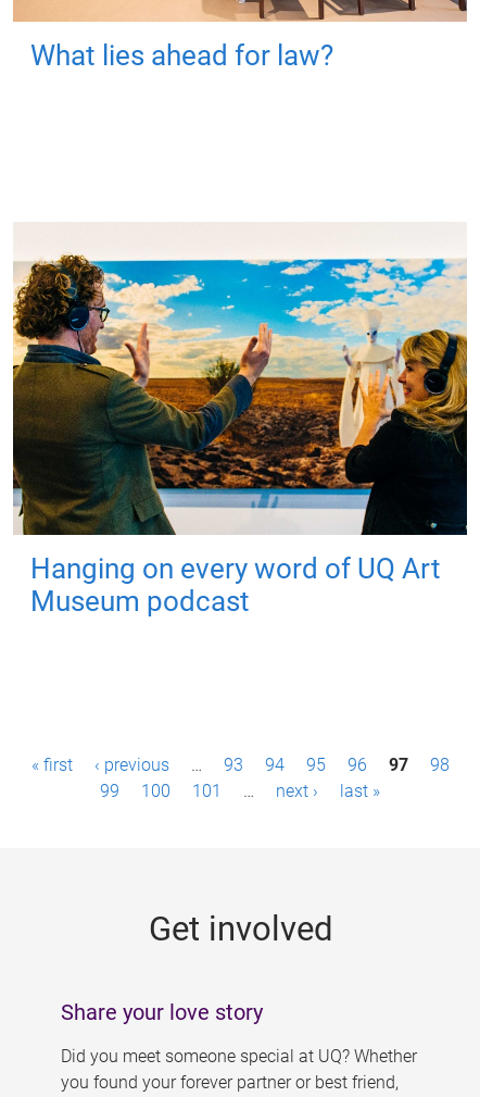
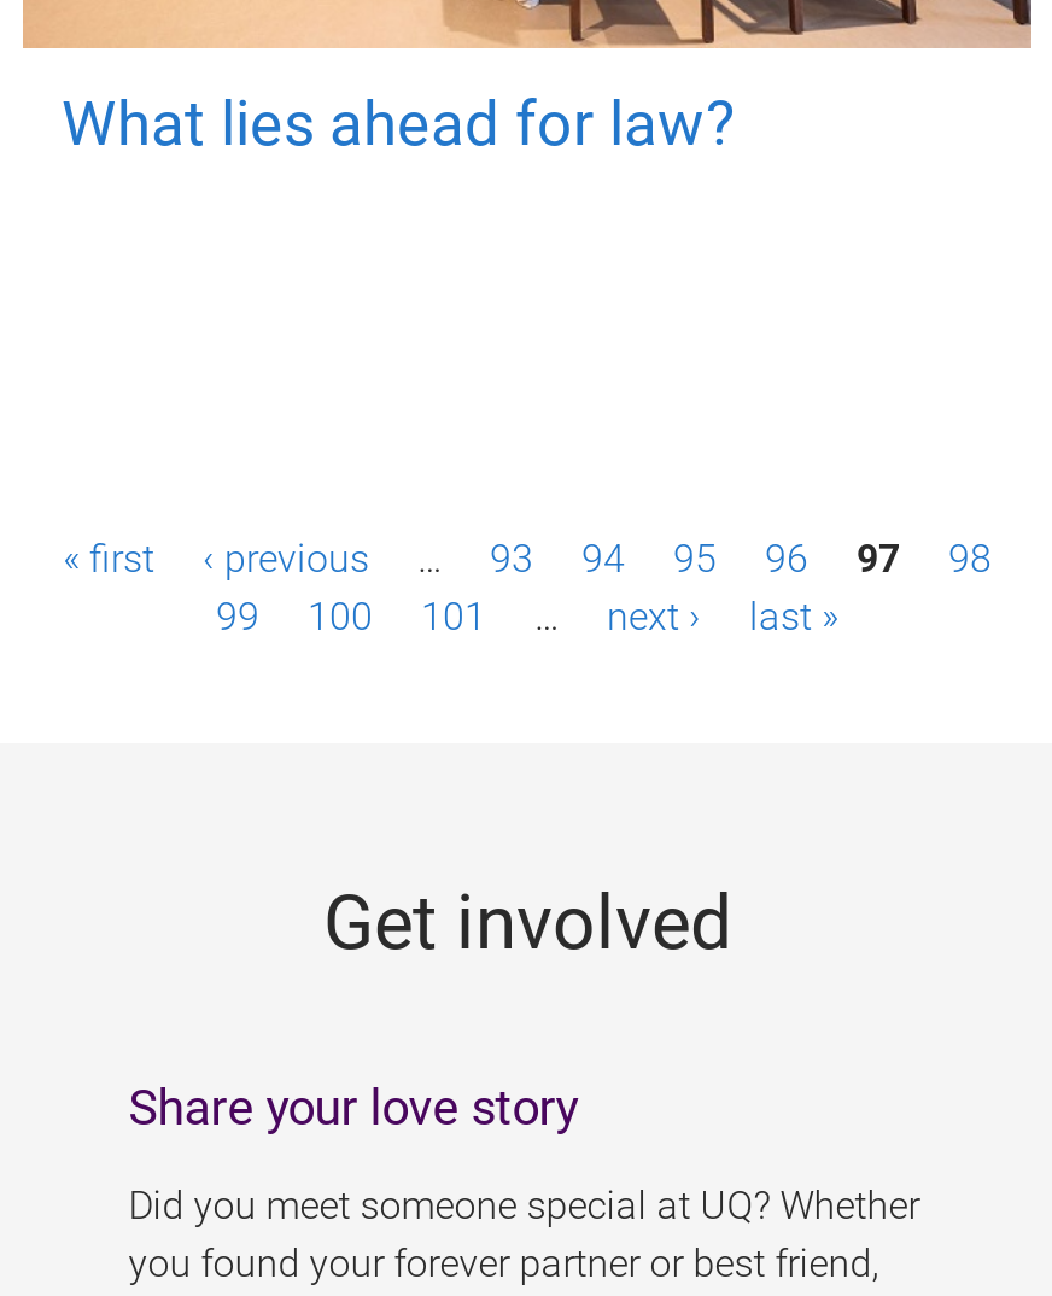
- [image]
- Hanging on every word of UQ Art
- Museum podcast
